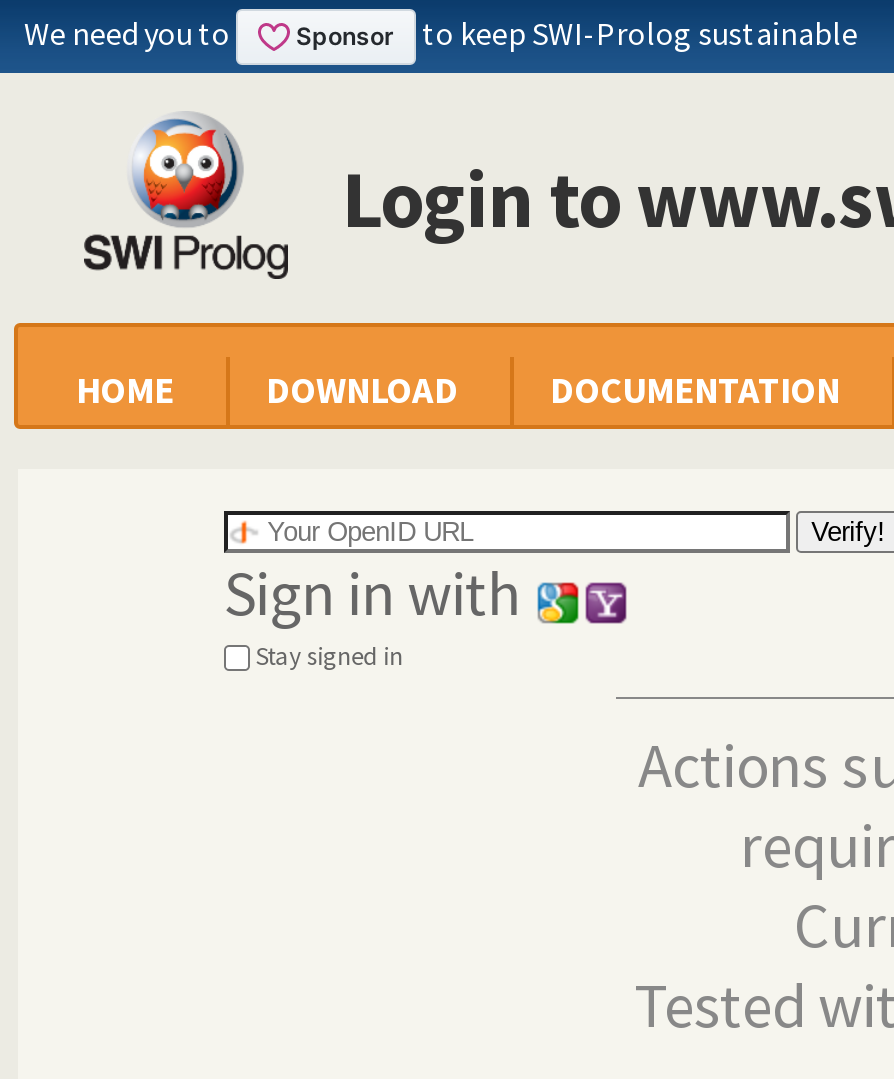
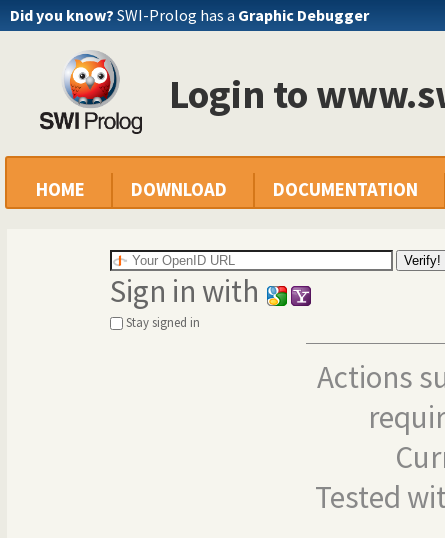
- We need you to
- to keep SWI-Prolog sustainable
+ Did you know? SWI-Prolog has a Graphic Debugger
